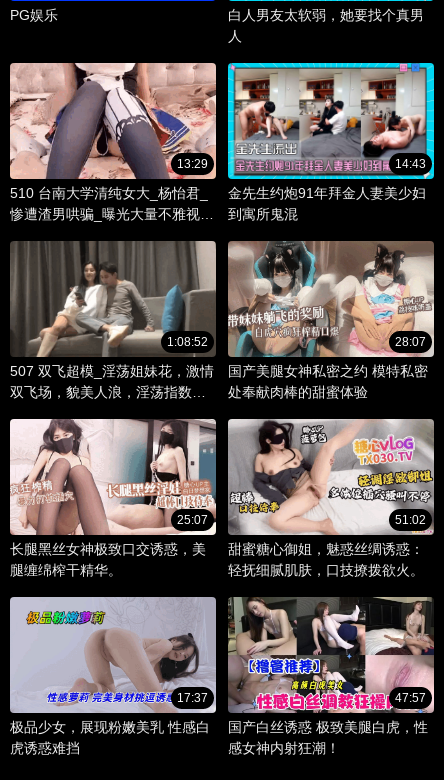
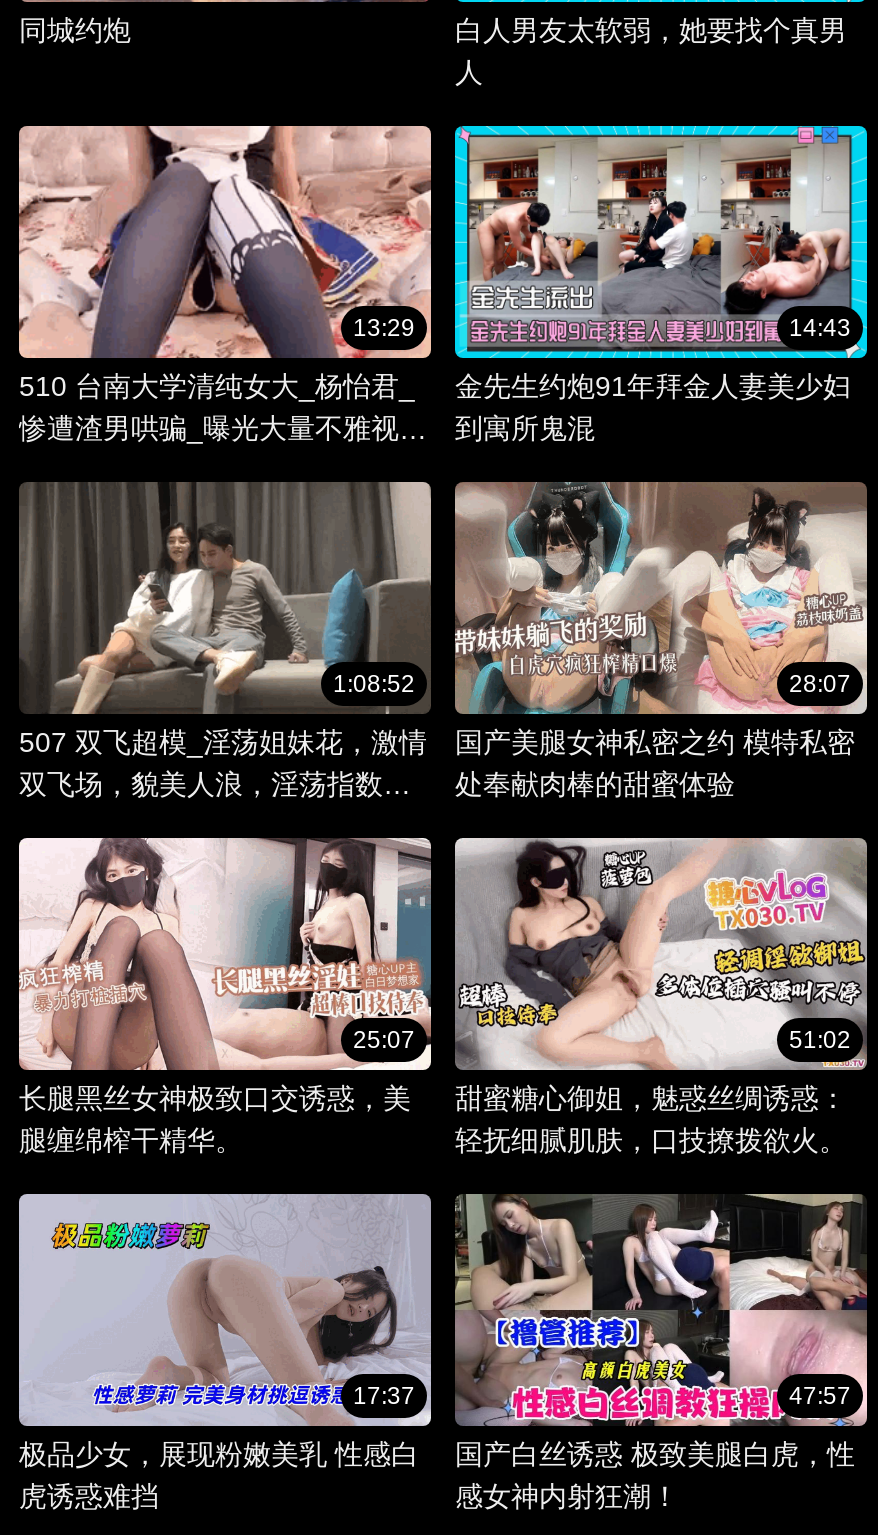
- PG娱乐
+ 同城约炮
